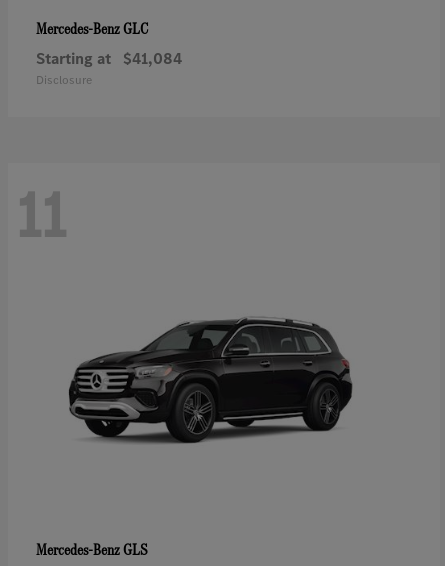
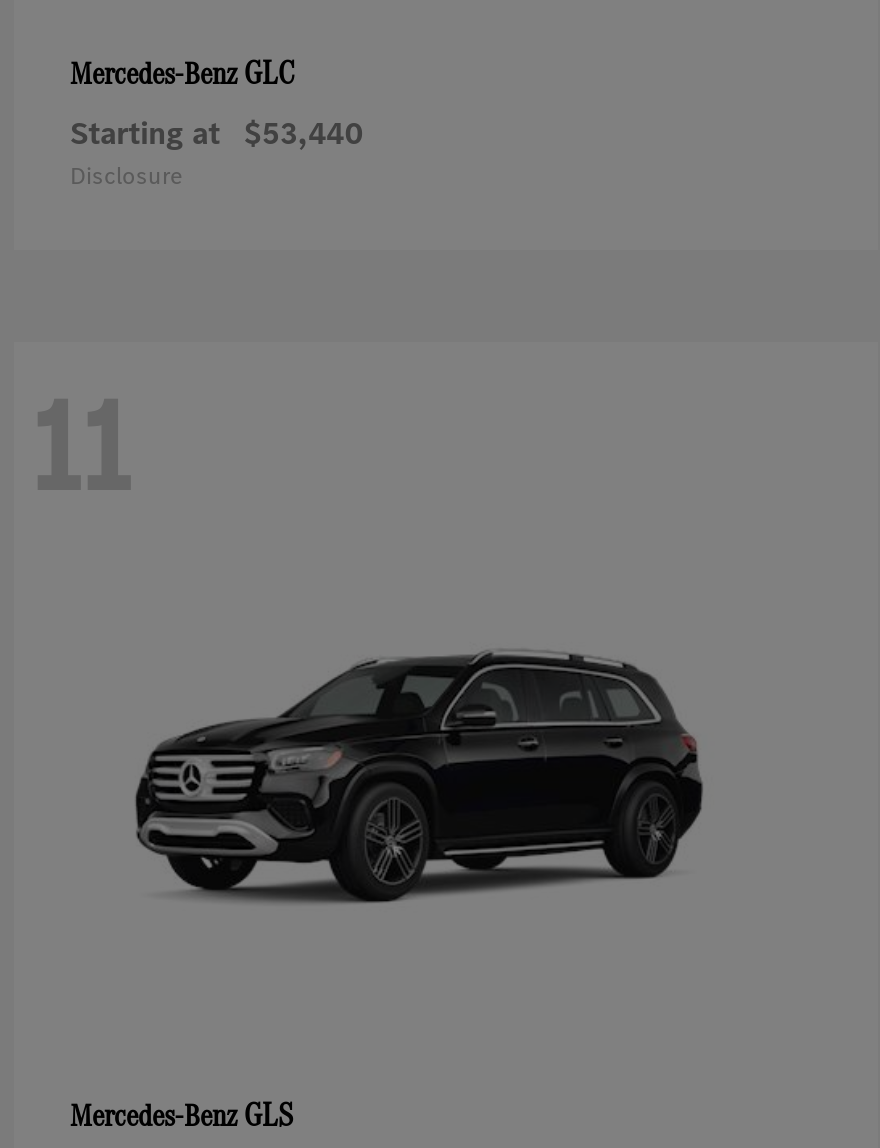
- Starting at $41,084
+ Starting at $53,440
